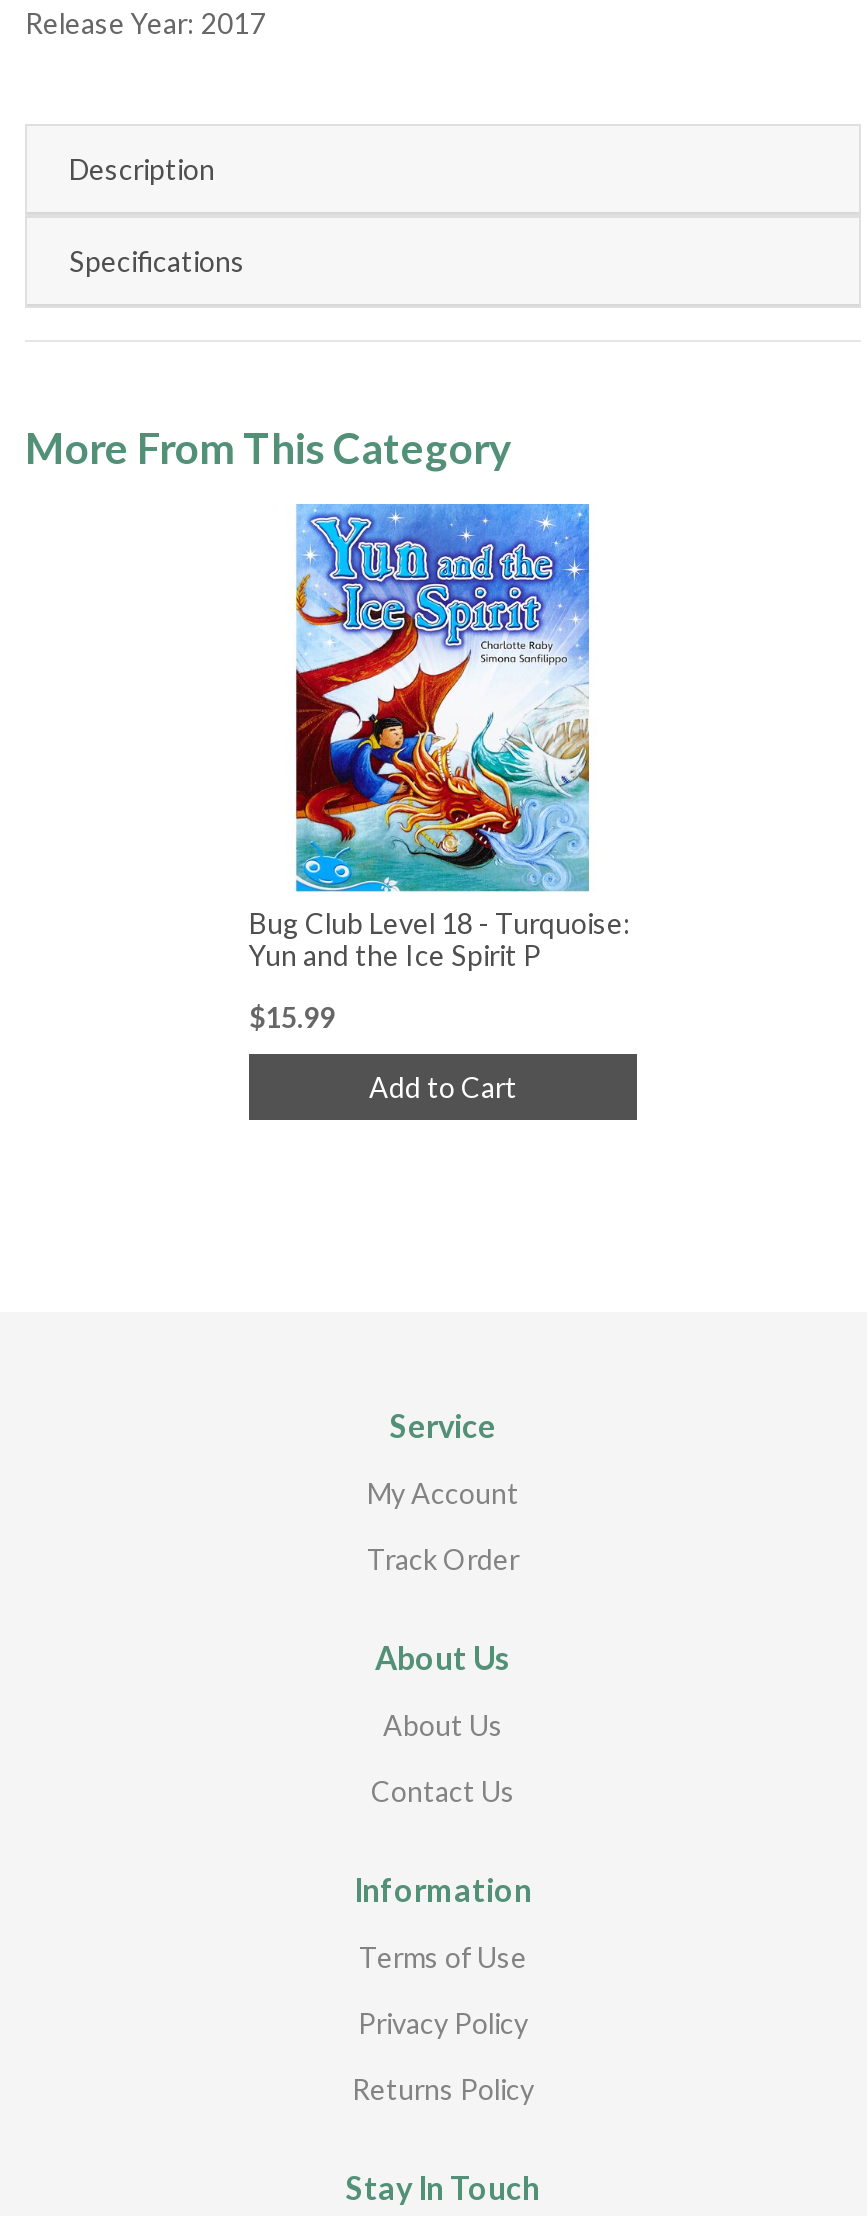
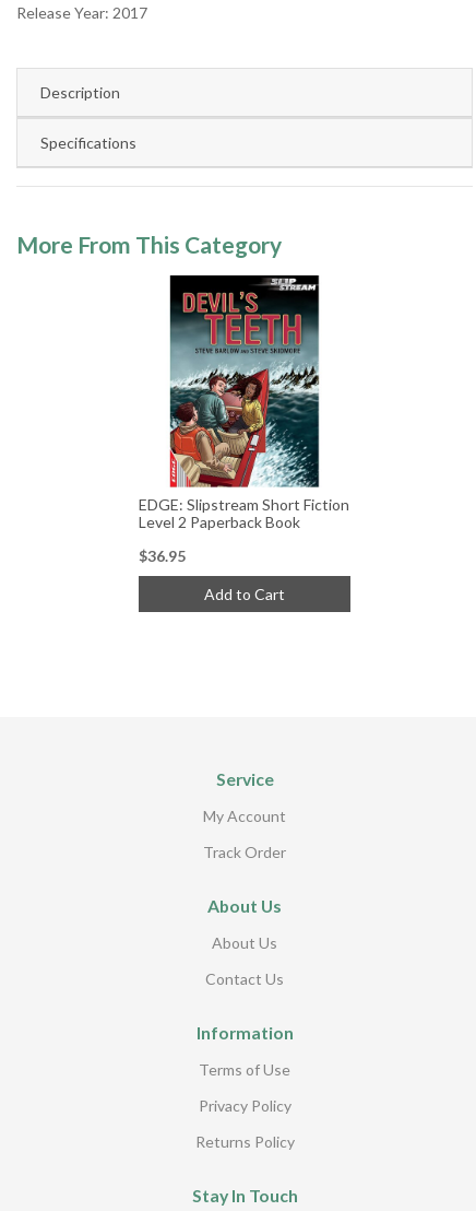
- [image]
- Bug Club Level 18 - Turquoise:
- Yun and the Ice Spirit P
+ [image]
+ EDGE: Slipstream Short Fiction
+ Level 2 Paperback Book

- $15.99
+ $36.95
